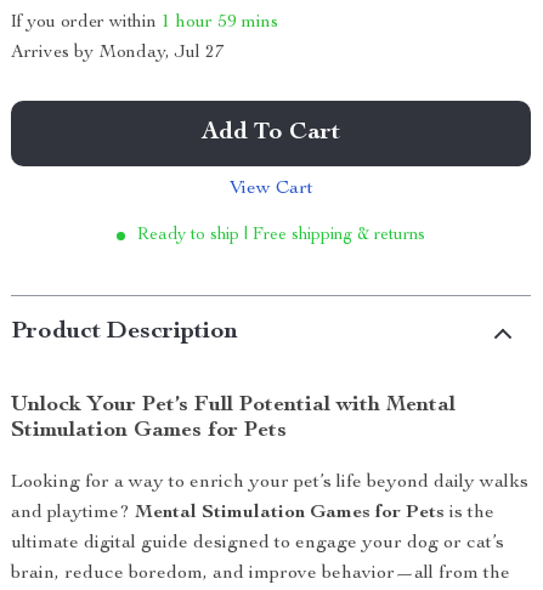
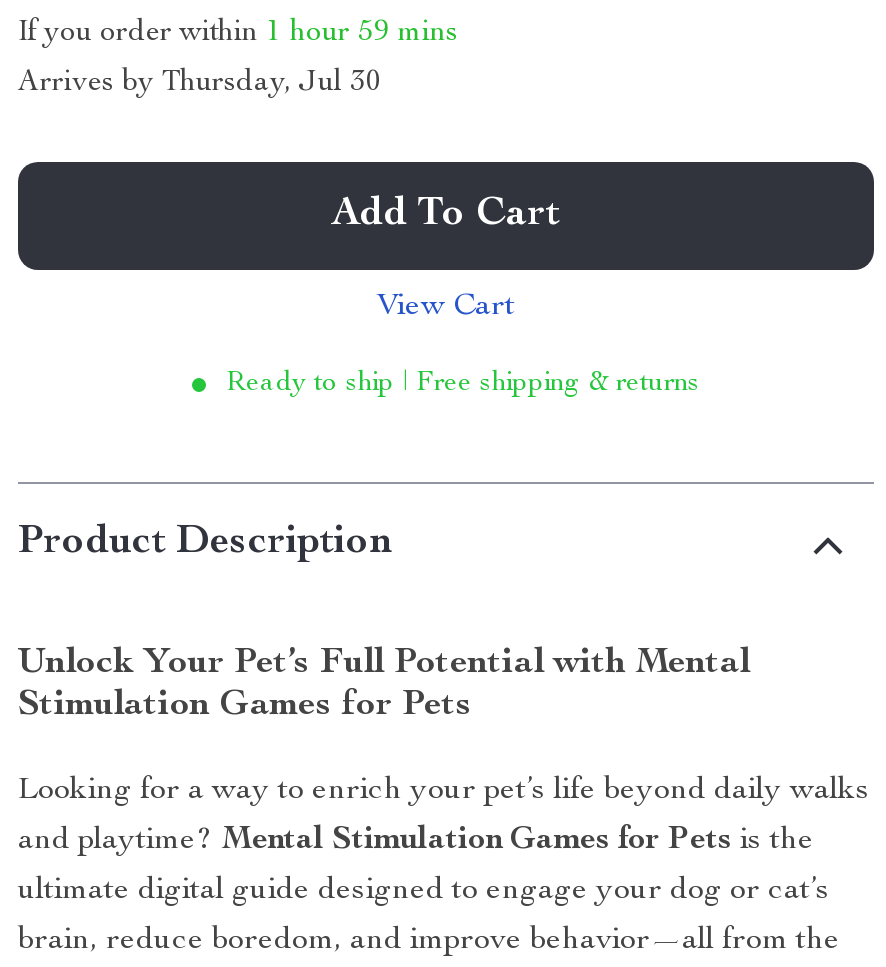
- Arrives by Monday, Jul 27
+ Arrives by Thursday, Jul 30
